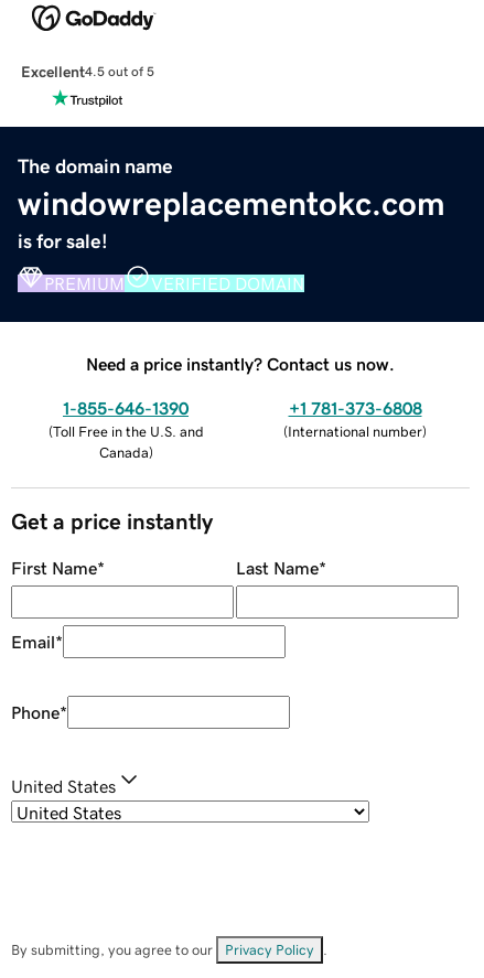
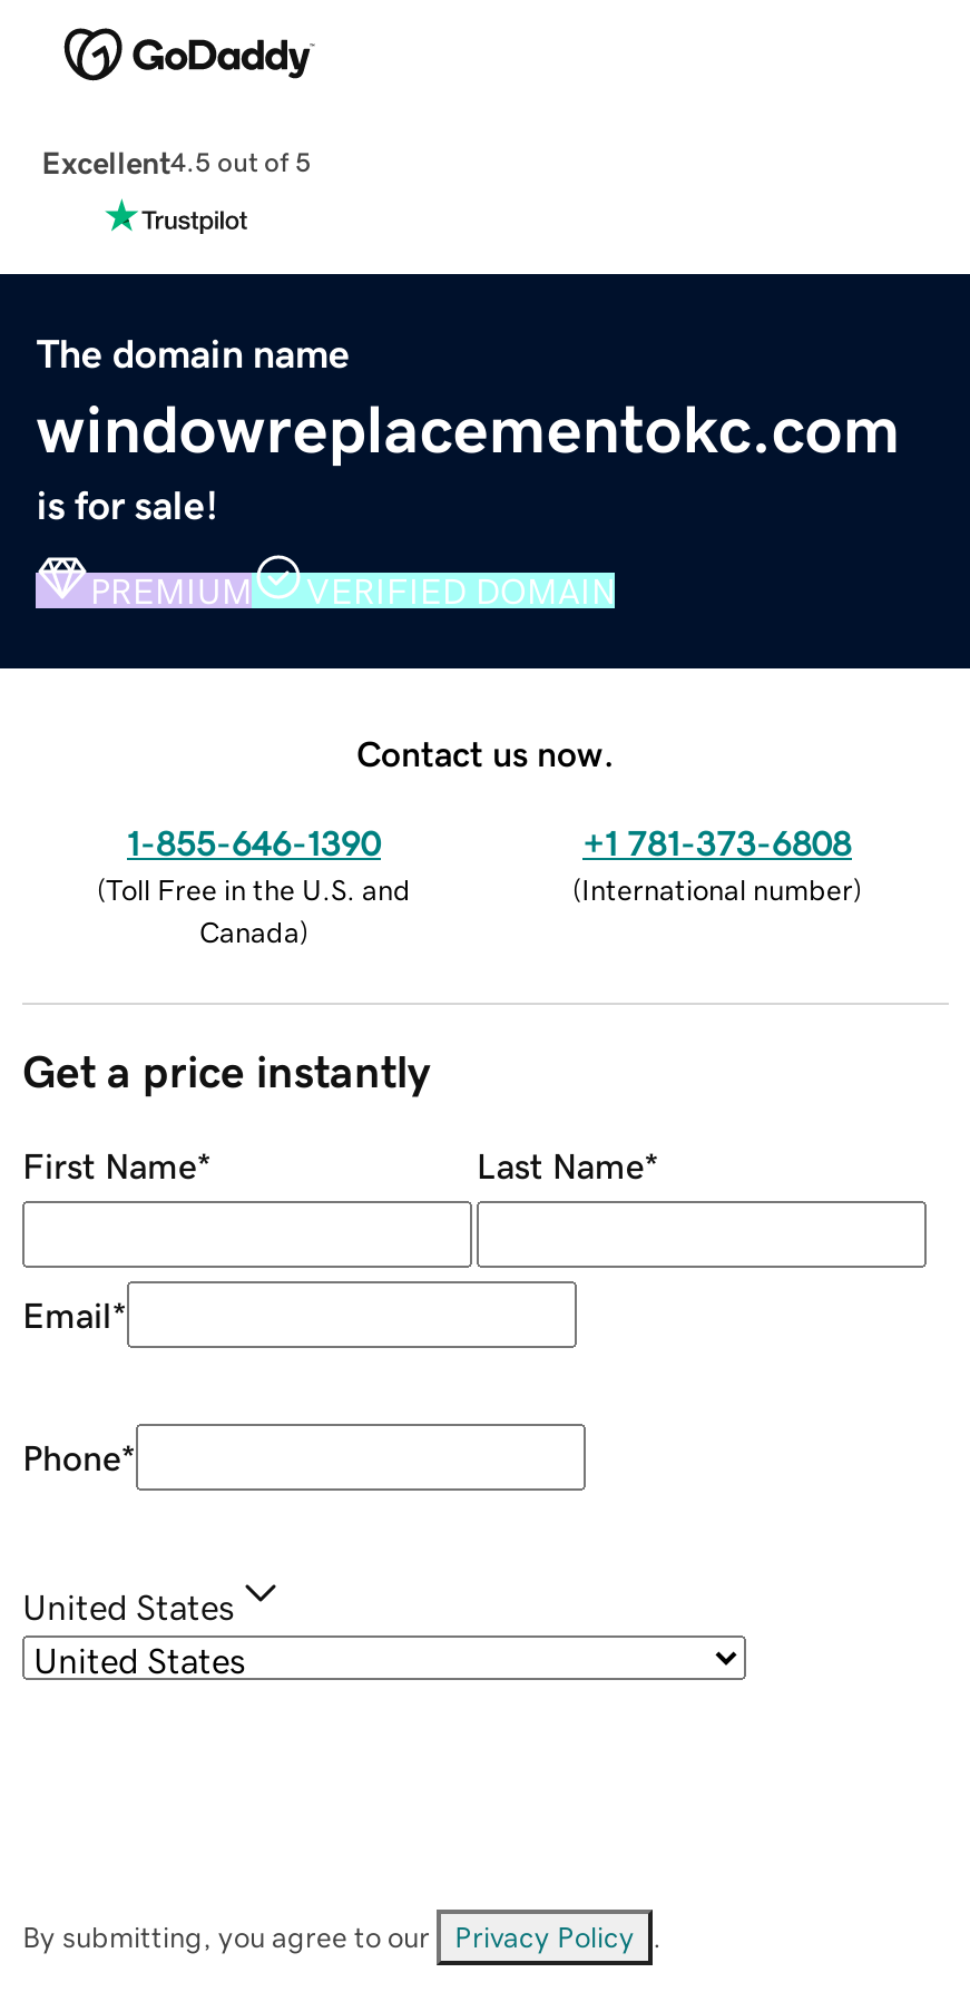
- Need a price instantly? Contact us now.
+ Contact us now.
